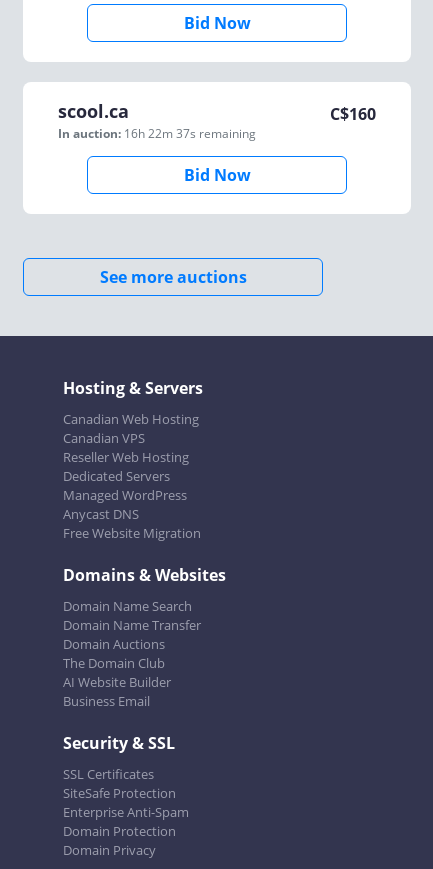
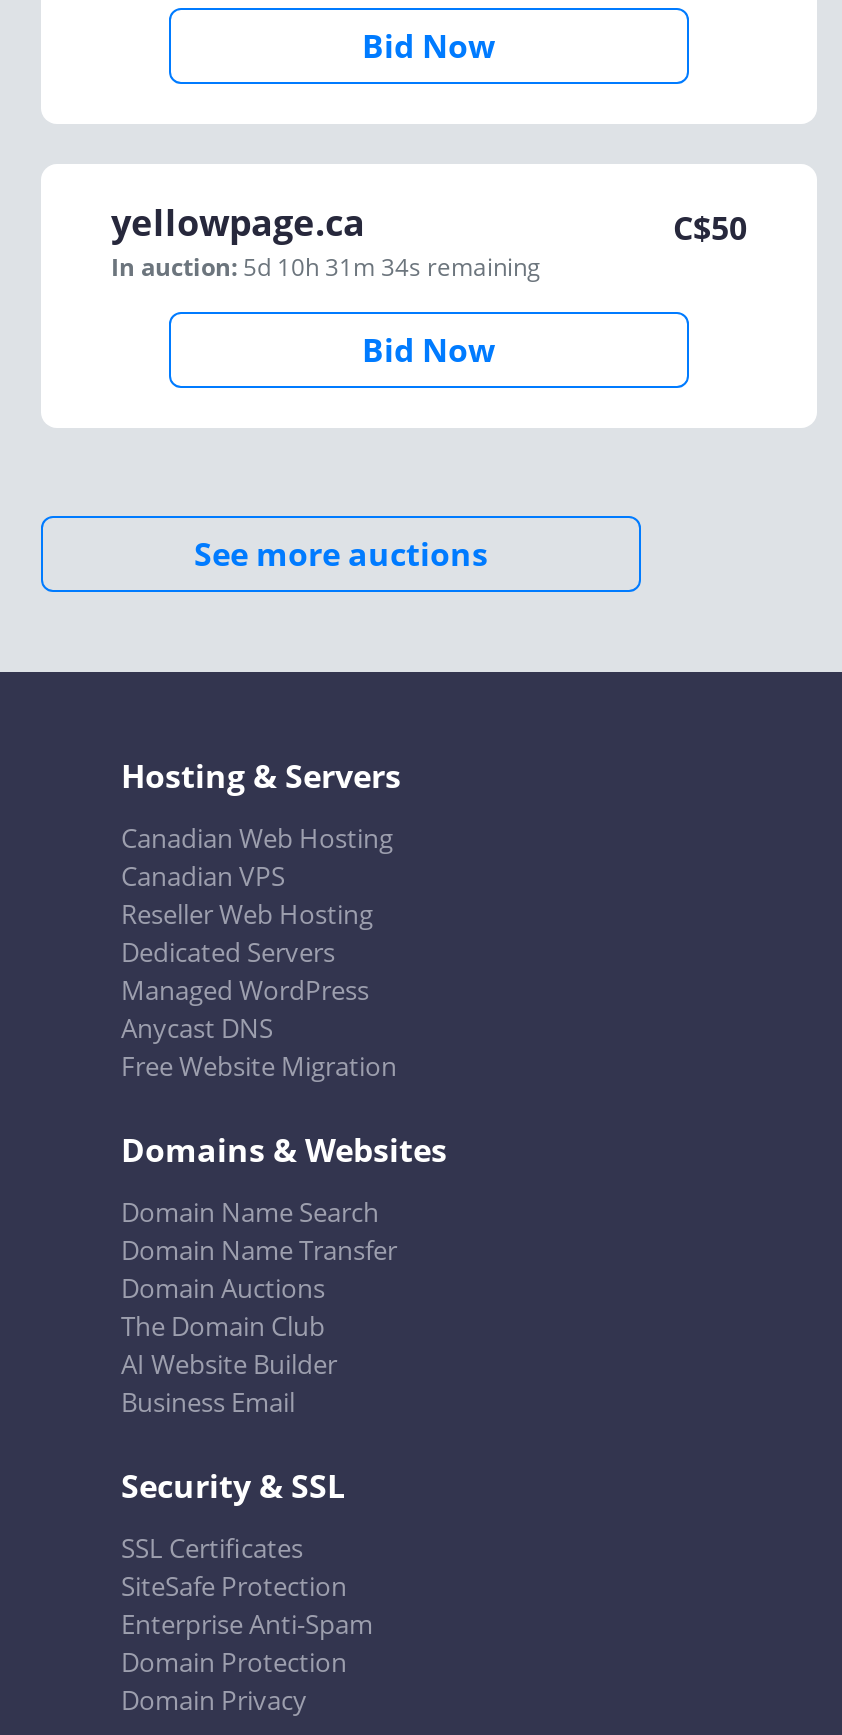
- scool.ca
- In auction: 16h 22m 37s remaining
+ yellowpage.ca
+ In auction: 5d 10h 31m 34s remaining

- C$160
+ C$50
